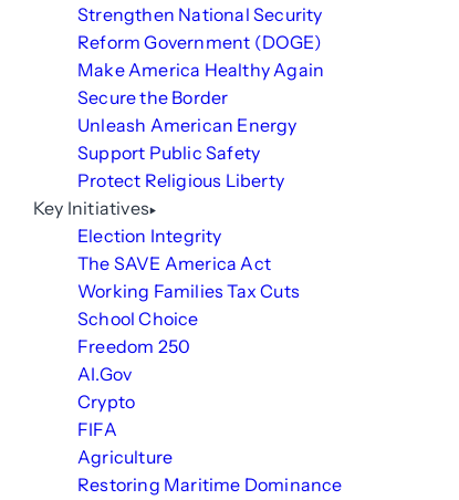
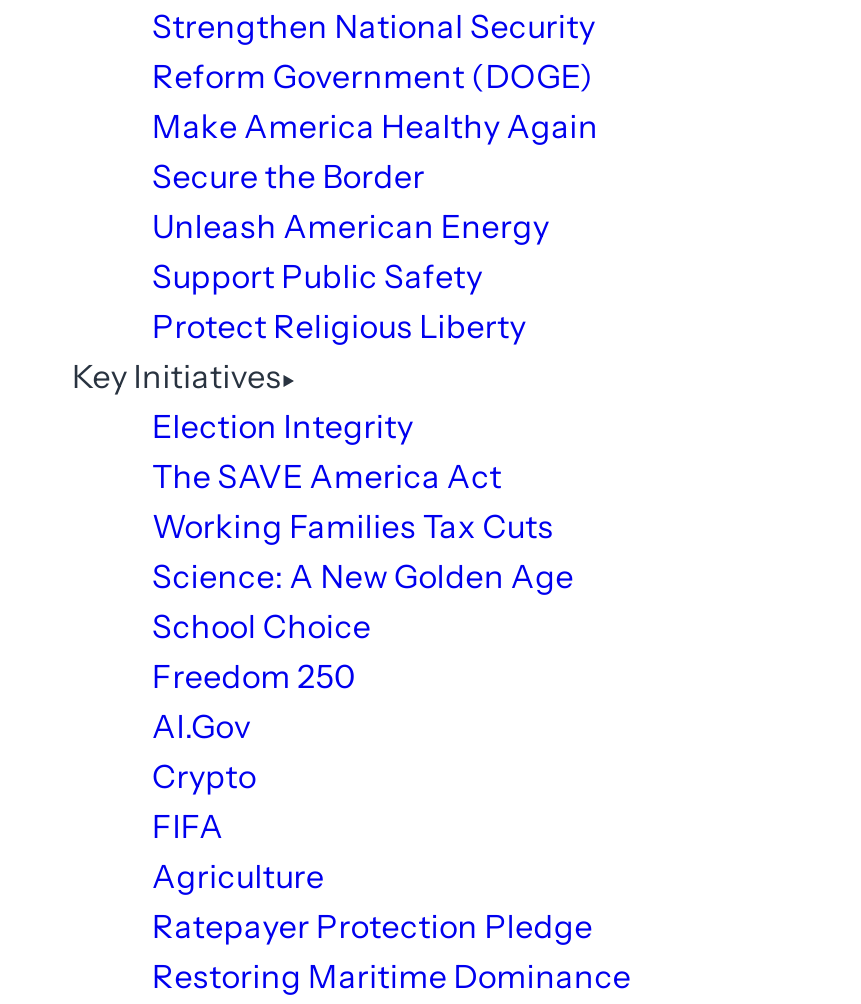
+ Science: A New Golden Age

+ Ratepayer Protection Pledge
